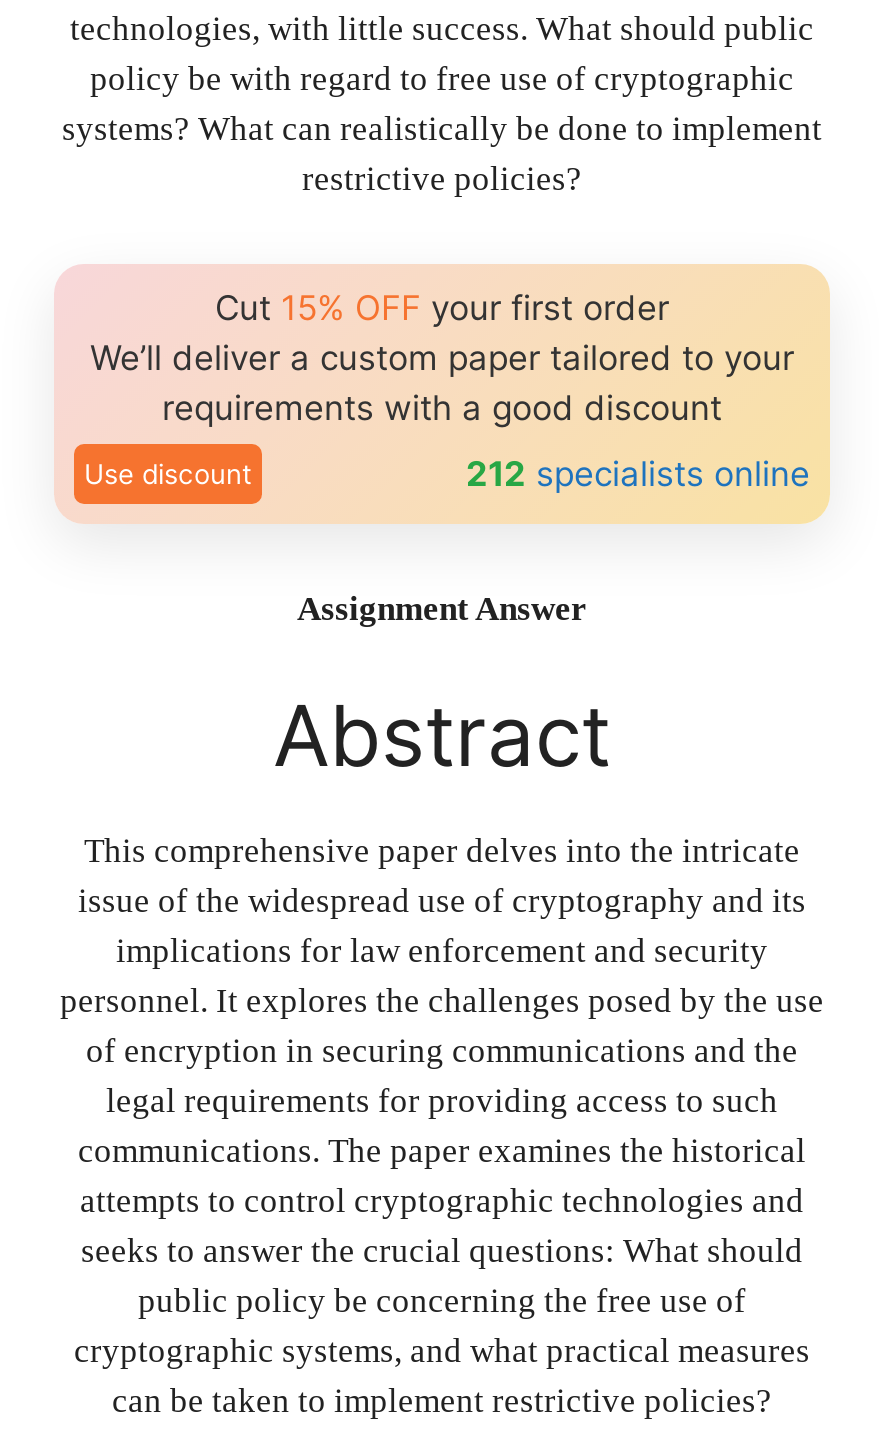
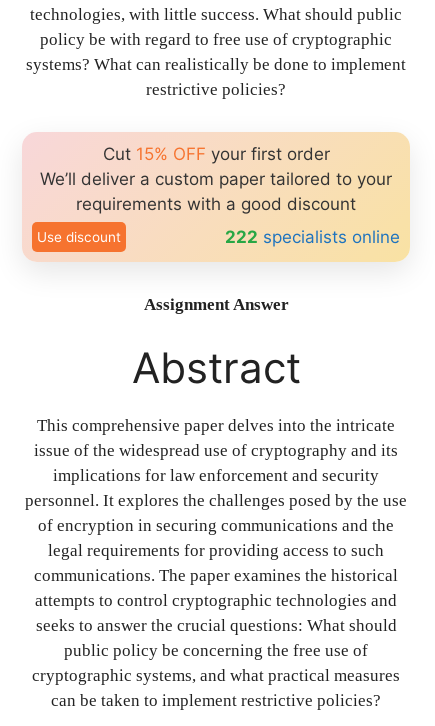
- 212 specialists online
+ 222 specialists online
